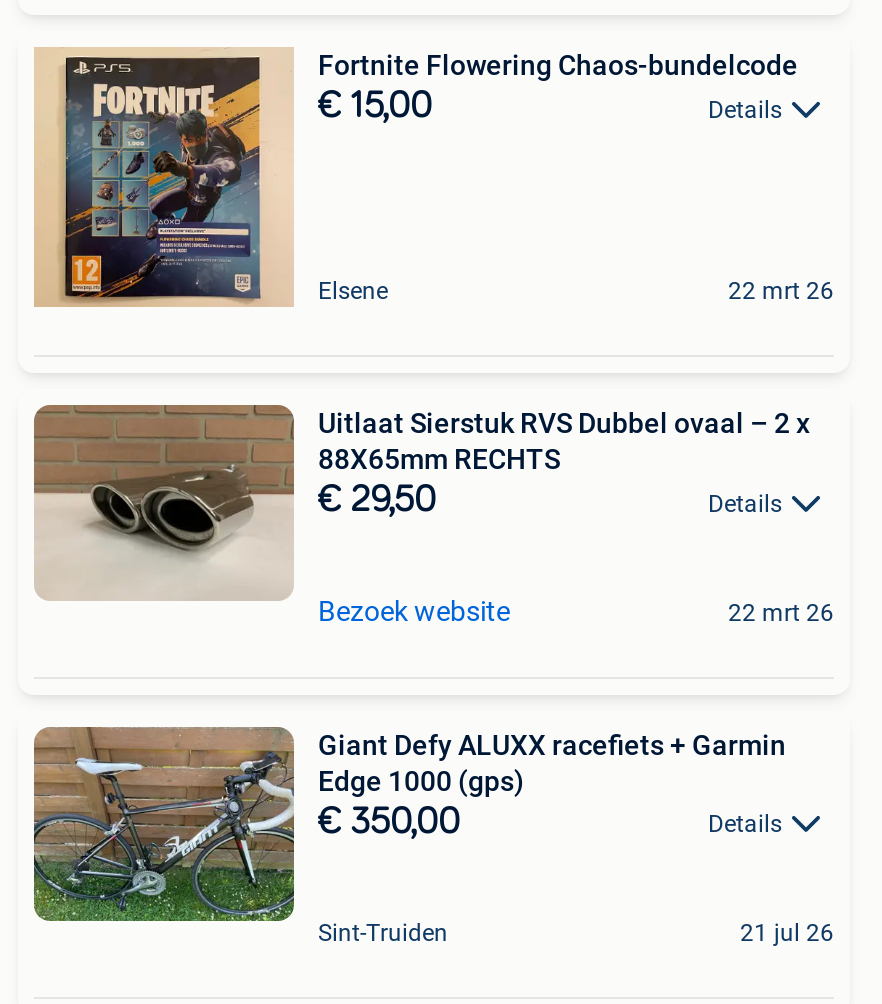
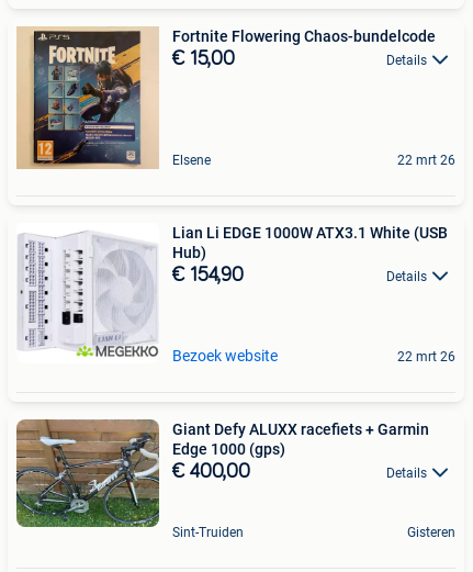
- [image]
- Uitlaat Sierstuk RVS Dubbel ovaal – 2 x
- 88X65mm RECHTS
- € 29,50
+ [image]
+ Lian Li EDGE 1000W ATX3.1 White (USB
+ Hub)
+ € 154,90

- € 350,00
+ € 400,00

- 21 jul 26
+ Gisteren
